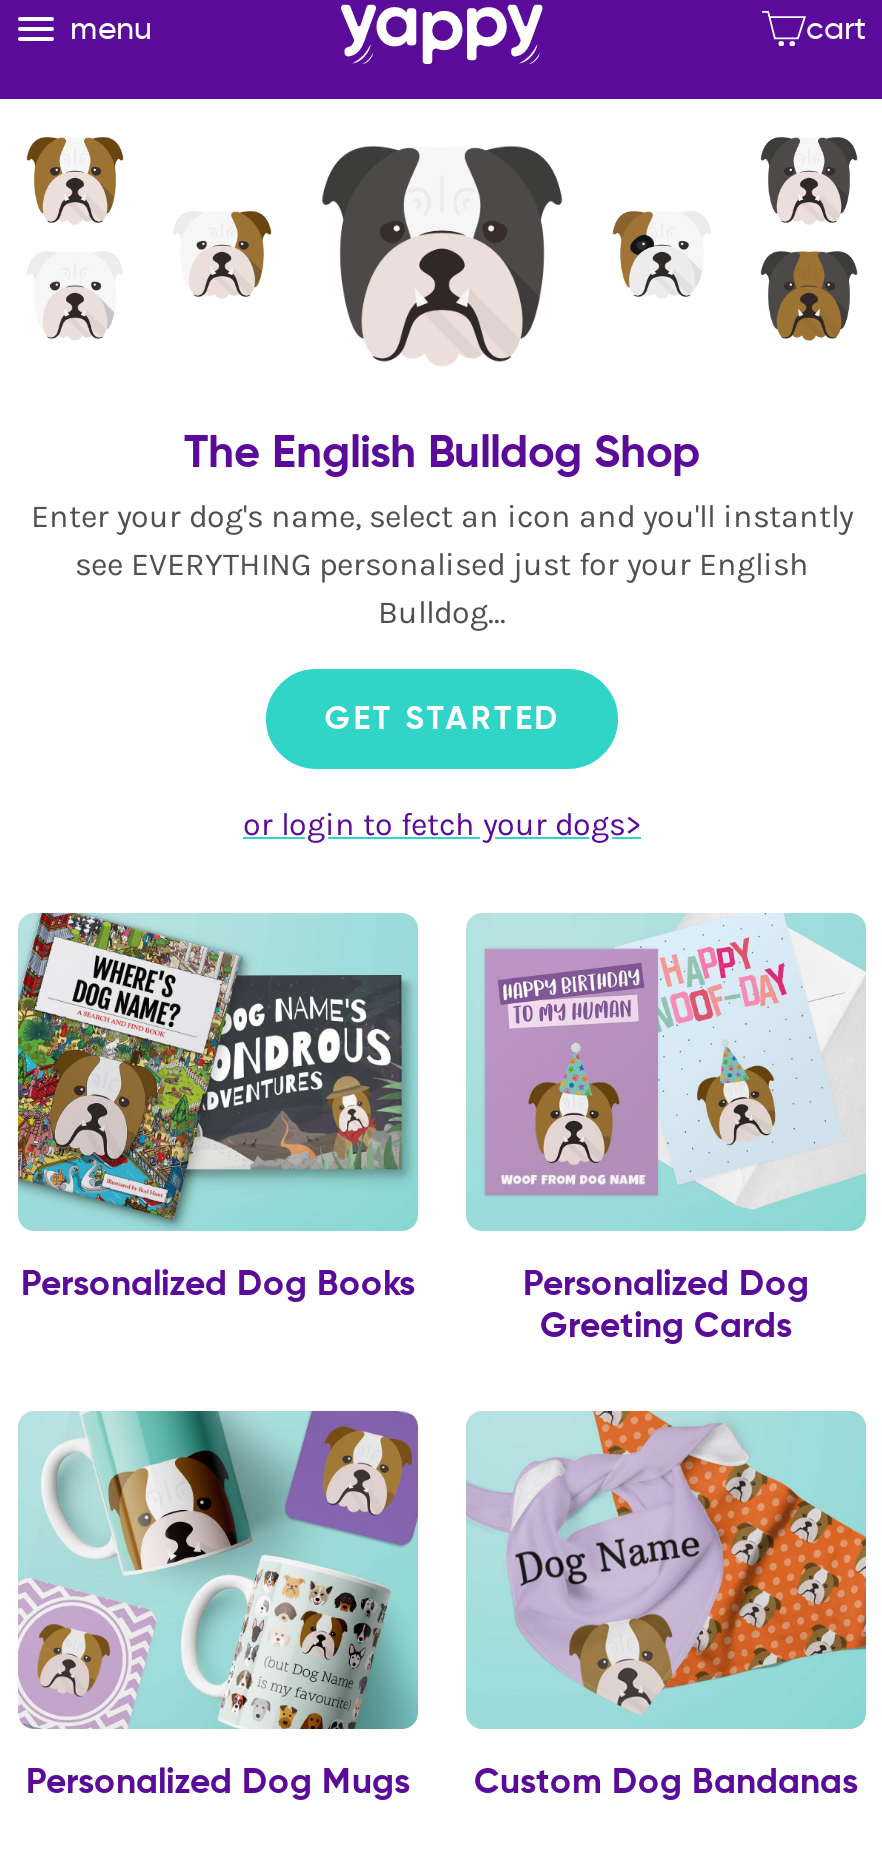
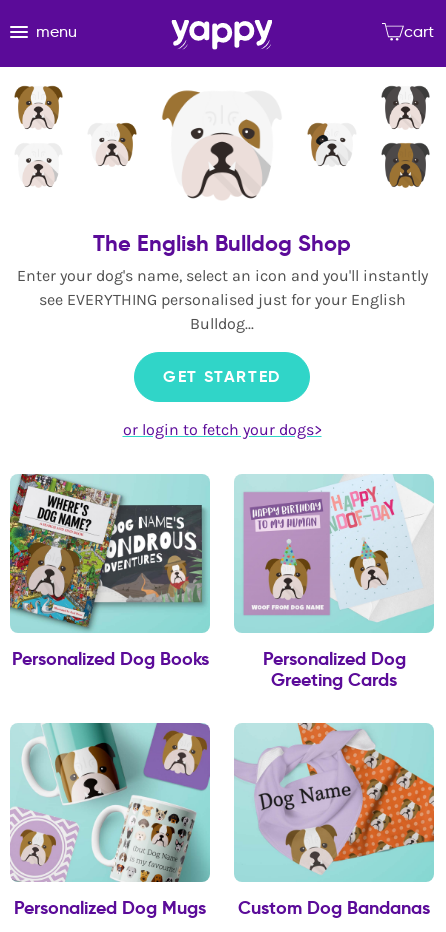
- [image]
+ [image]

- [image]
+ [image]
